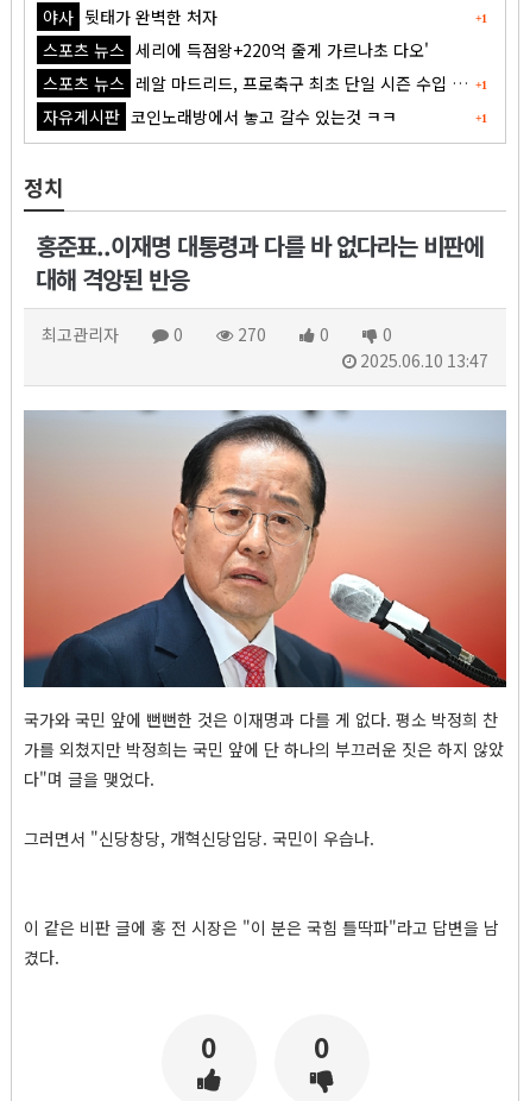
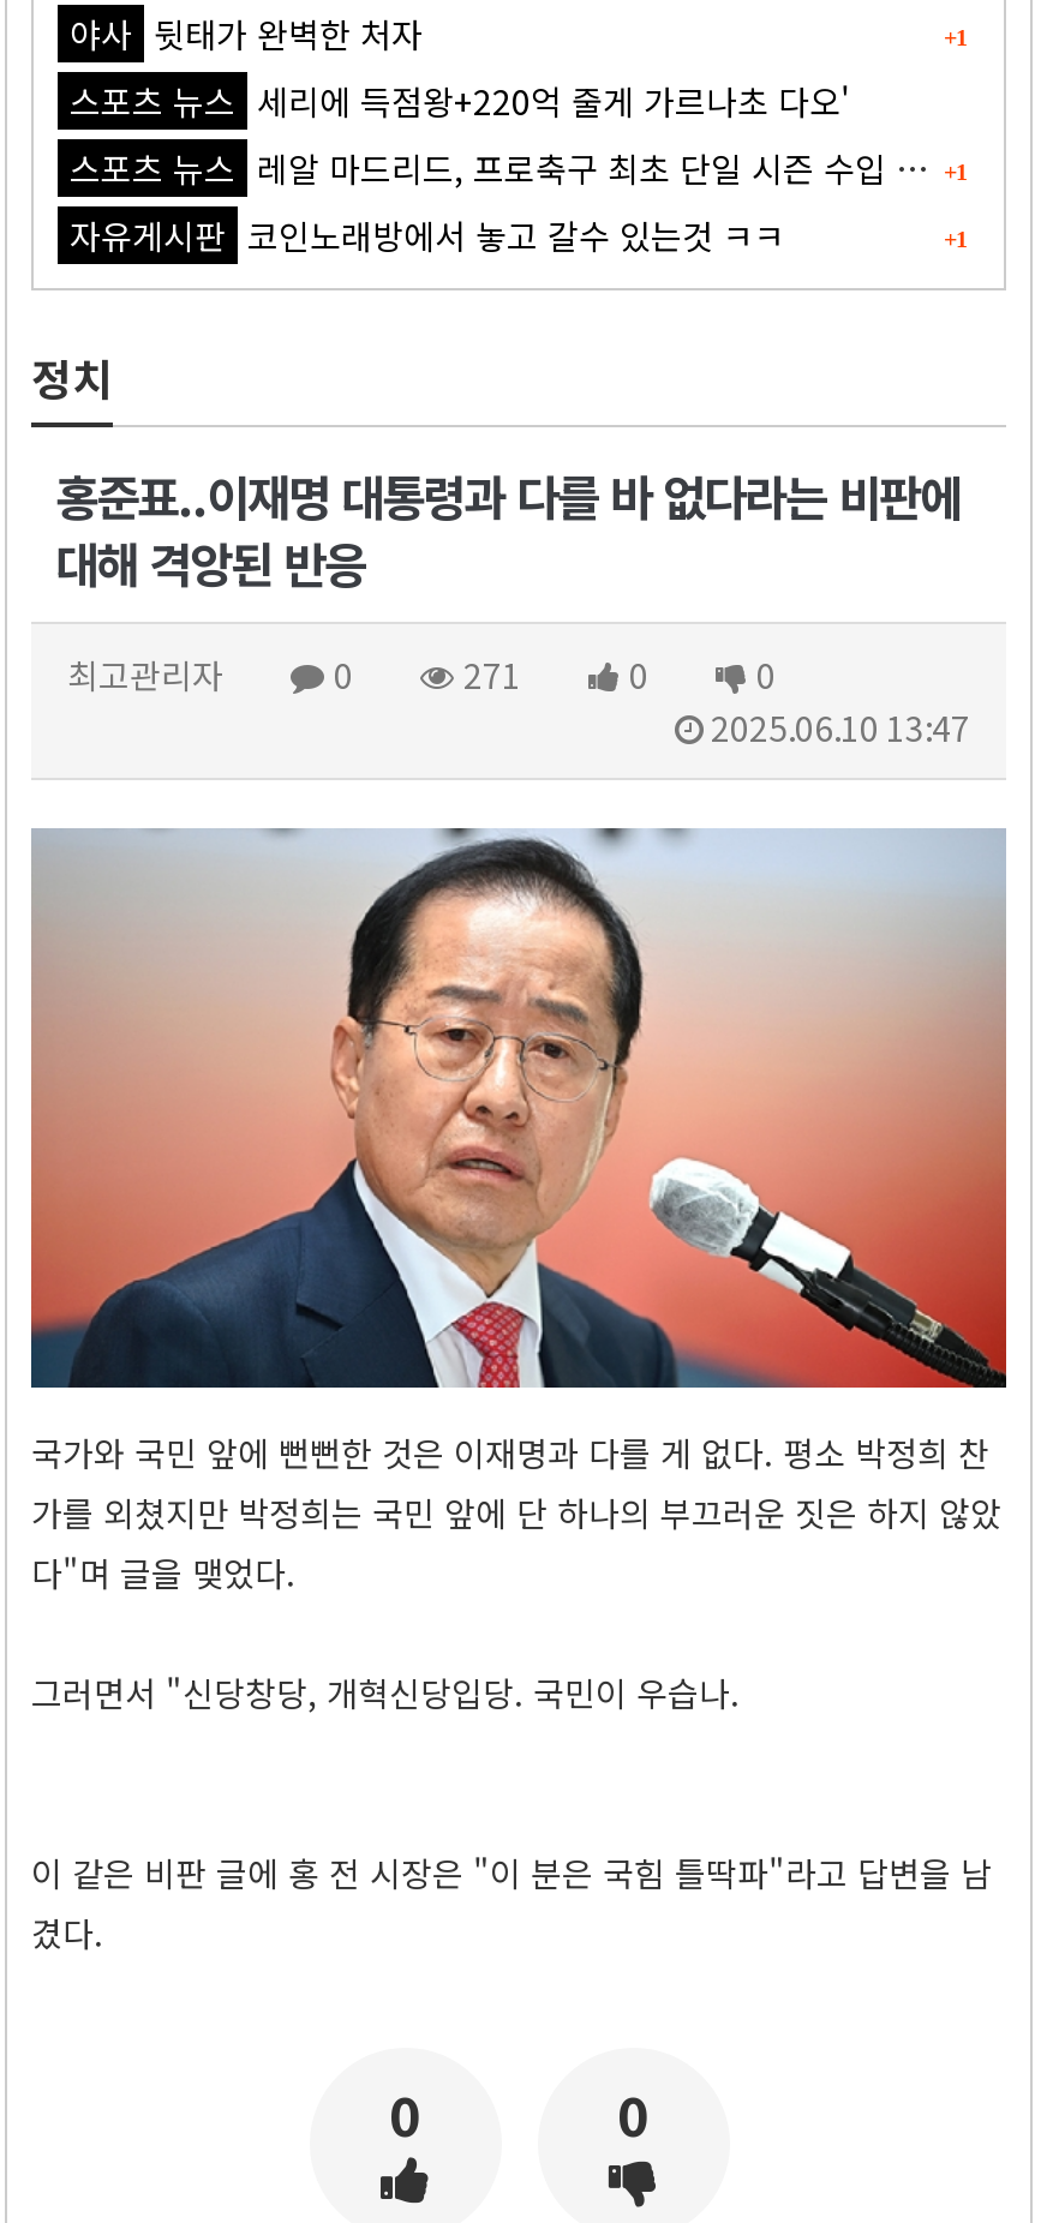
- 0 270 0 0
+ 0 271 0 0
